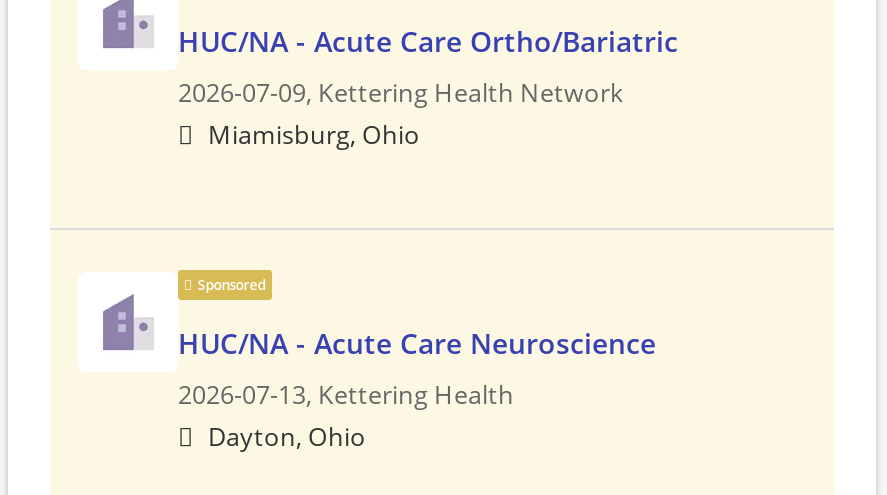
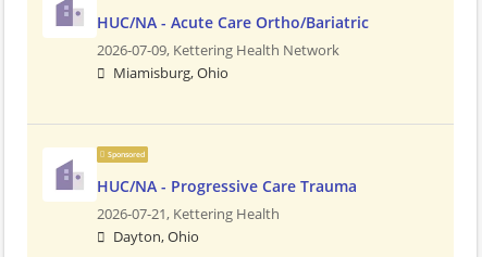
- HUC/NA - Acute Care Neuroscience
+ HUC/NA - Progressive Care Trauma

- 2026-07-13, Kettering Health
+ 2026-07-21, Kettering Health
